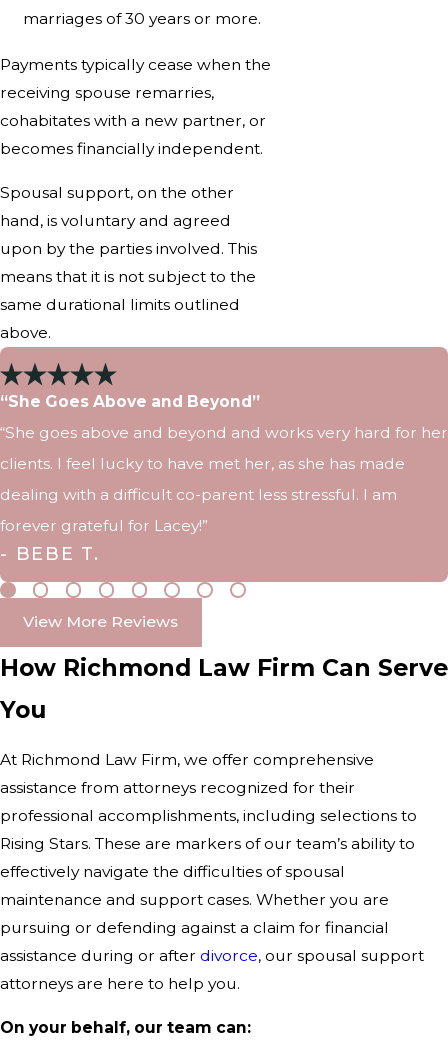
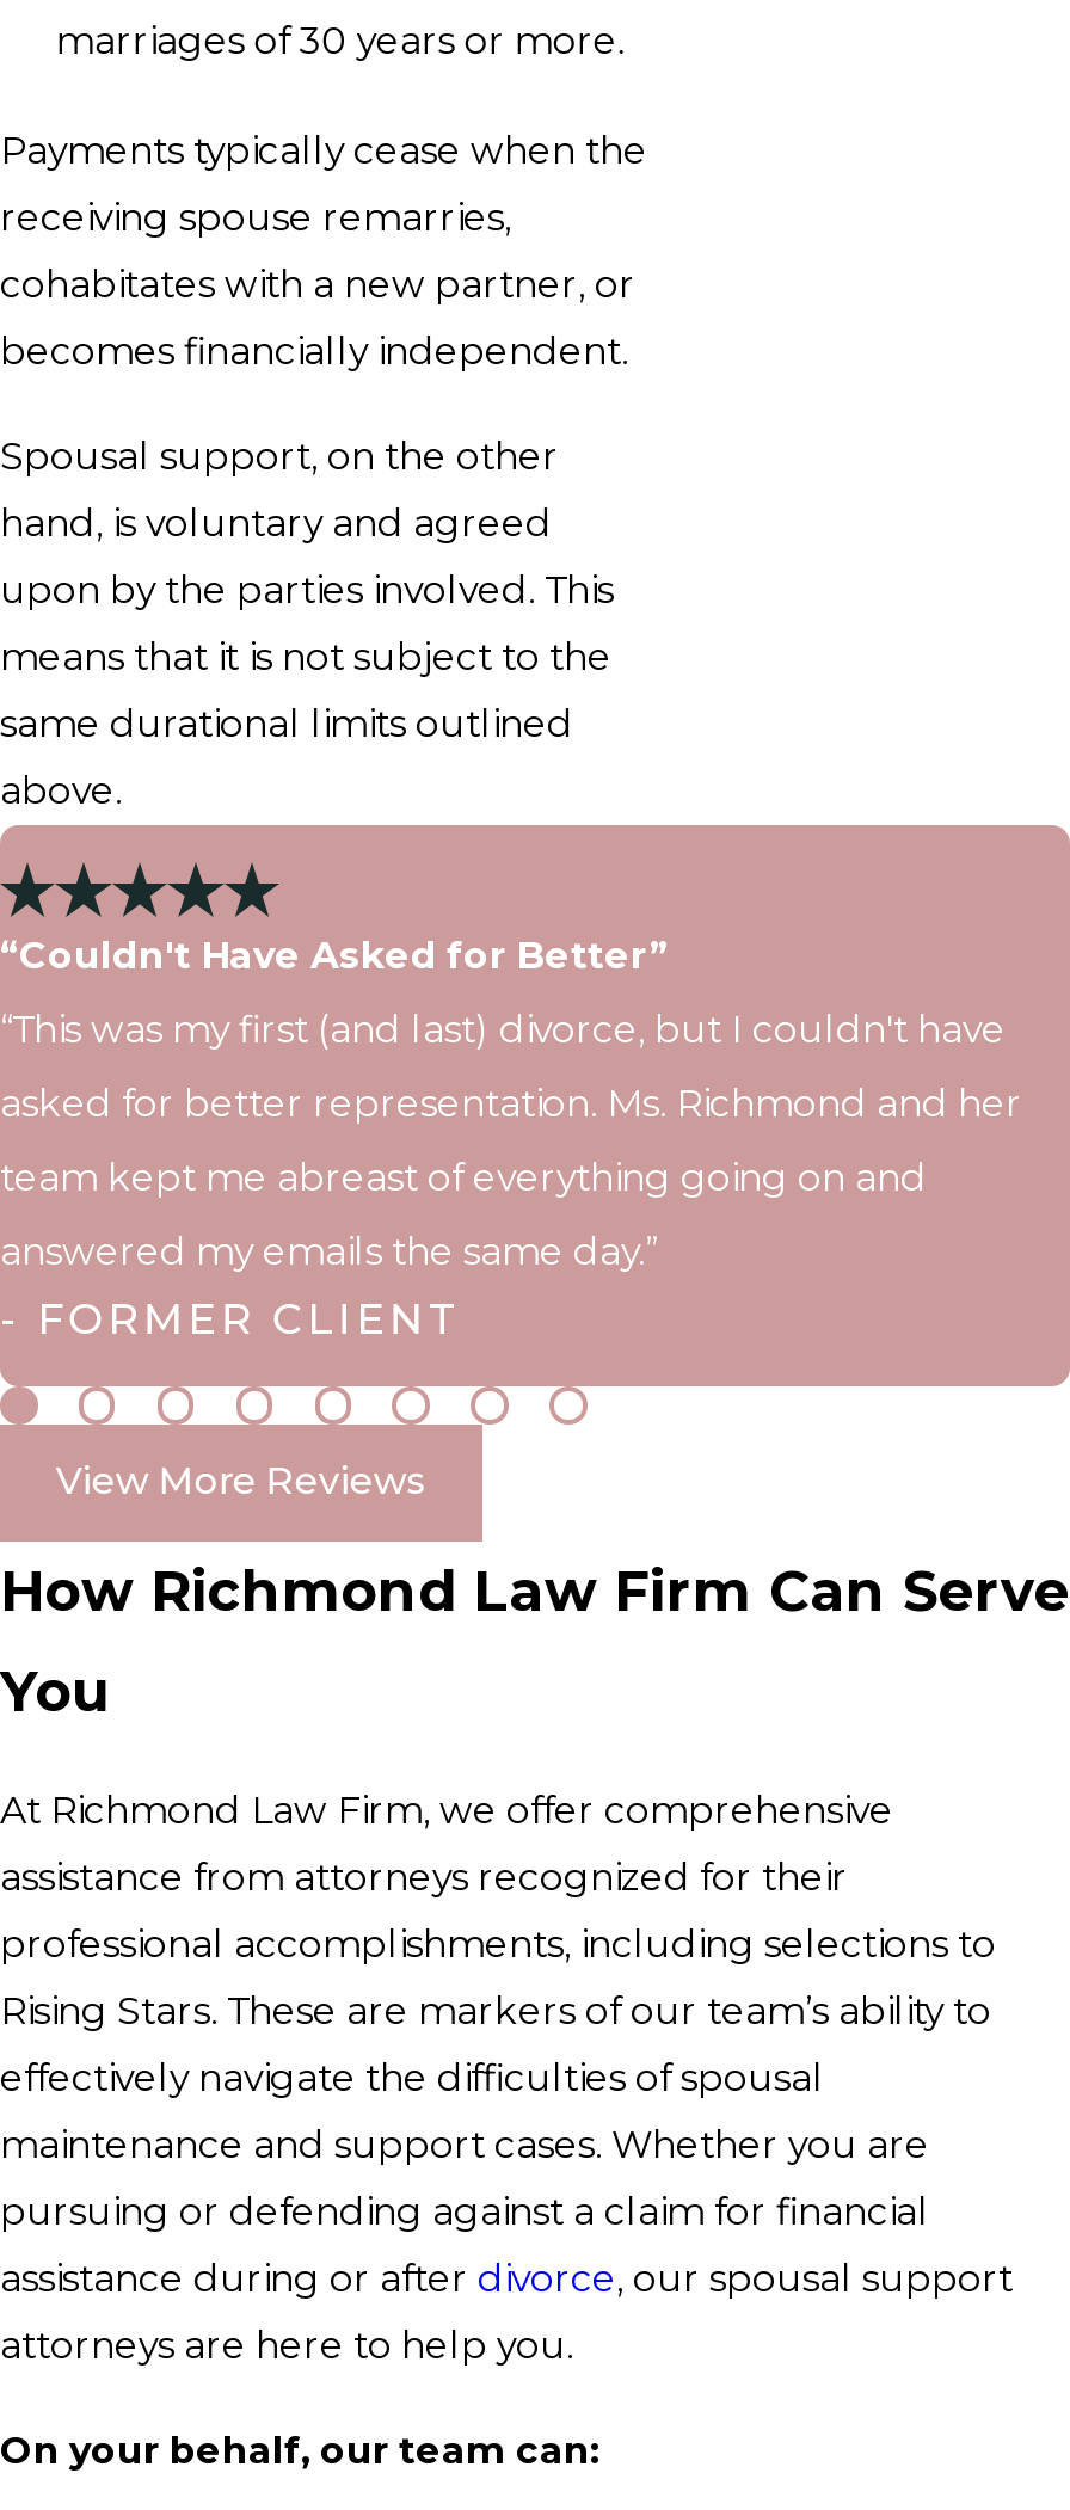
- “She Goes Above and Beyond”
+ “Couldn't Have Asked for Better”

- “She goes above and beyond and works very hard for her
+ “This was my first (and last) divorce, but I couldn't have

- clients. I feel lucky to have met her, as she has made
+ asked for better representation. Ms. Richmond and her

- dealing with a difficult co-parent less stressful. I am
+ team kept me abreast of everything going on and

- forever grateful for Lacey!”
- - BEBE T.
+ answered my emails the same day.”
+ - FORMER CLIENT
